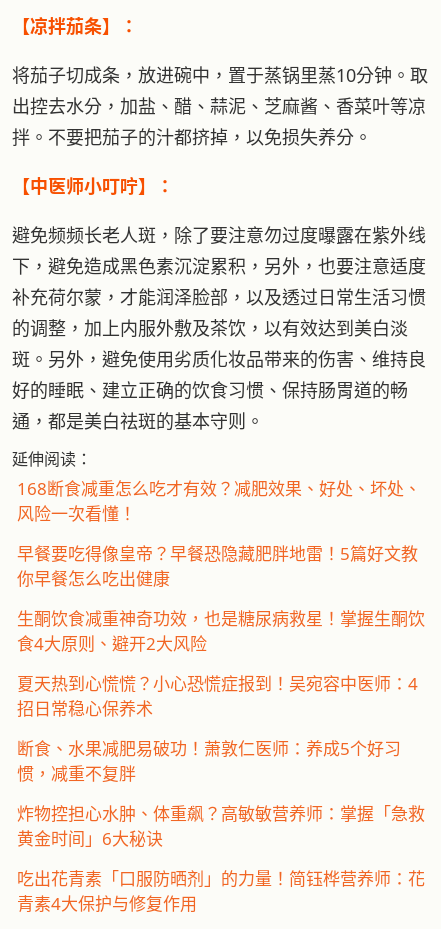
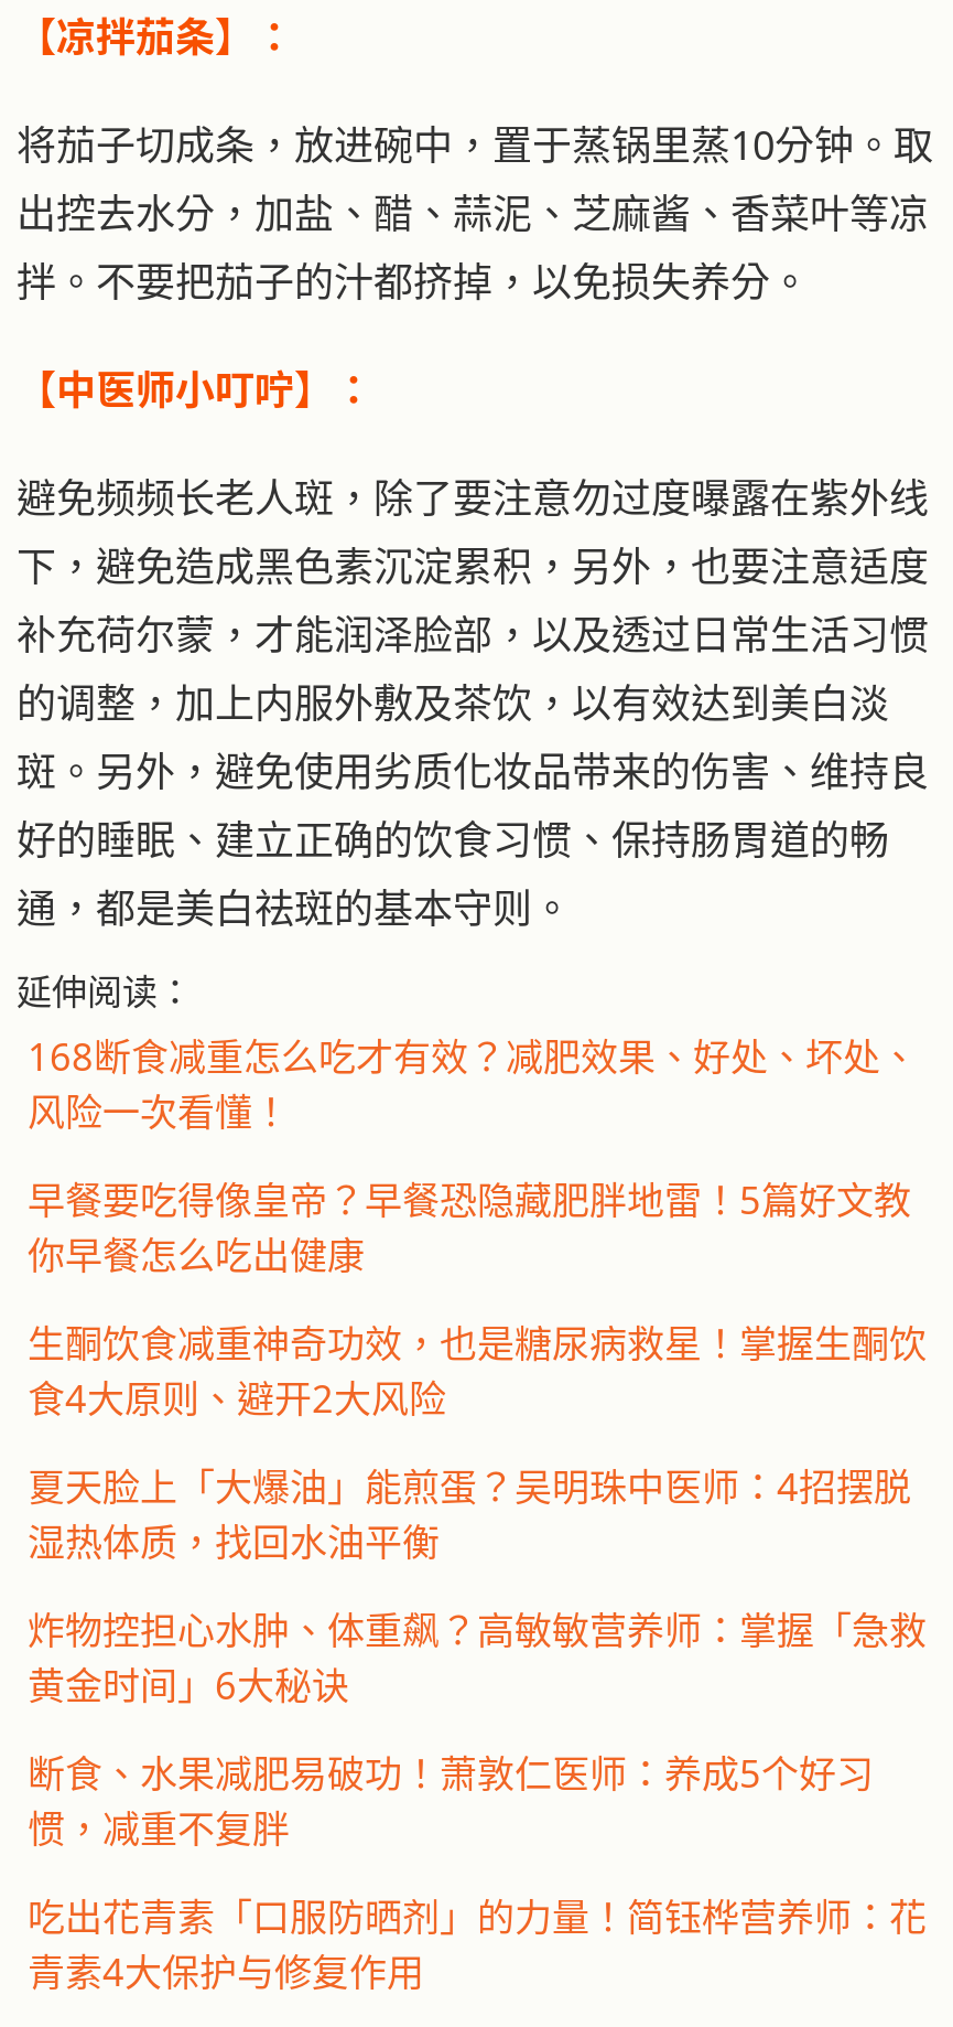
- 夏天热到心慌慌？小心恐慌症报到！吴宛容中医师：4
- 招日常稳心保养术
+ 夏天脸上「大爆油」能煎蛋？吴明珠中医师：4招摆脱
+ 湿热体质，找回水油平衡

moved down: 断食、水果减肥易破功！萧敦仁医师：养成5个好习 | 惯，减重不复胖

moved up: 炸物控担心水肿、体重飙？高敏敏营养师：掌握「急救 | 黄金时间」6大秘诀
